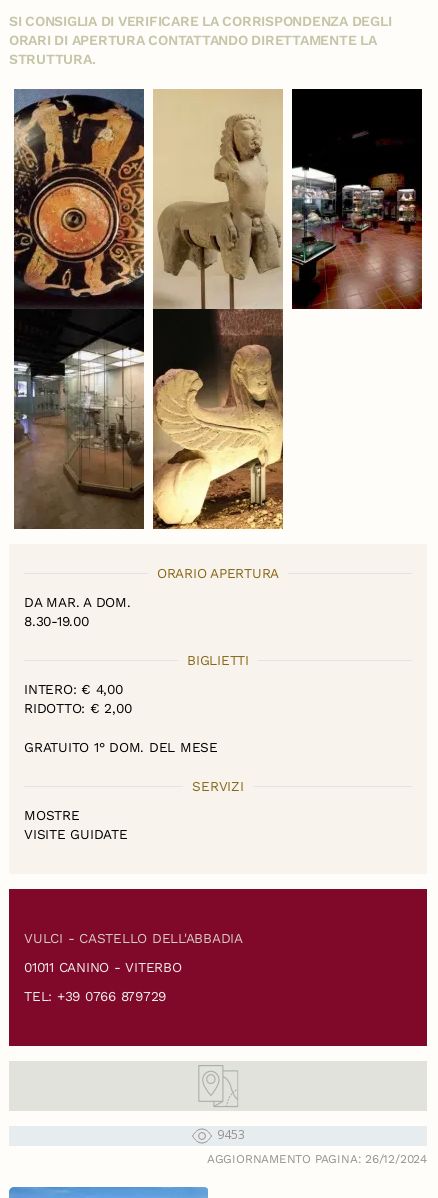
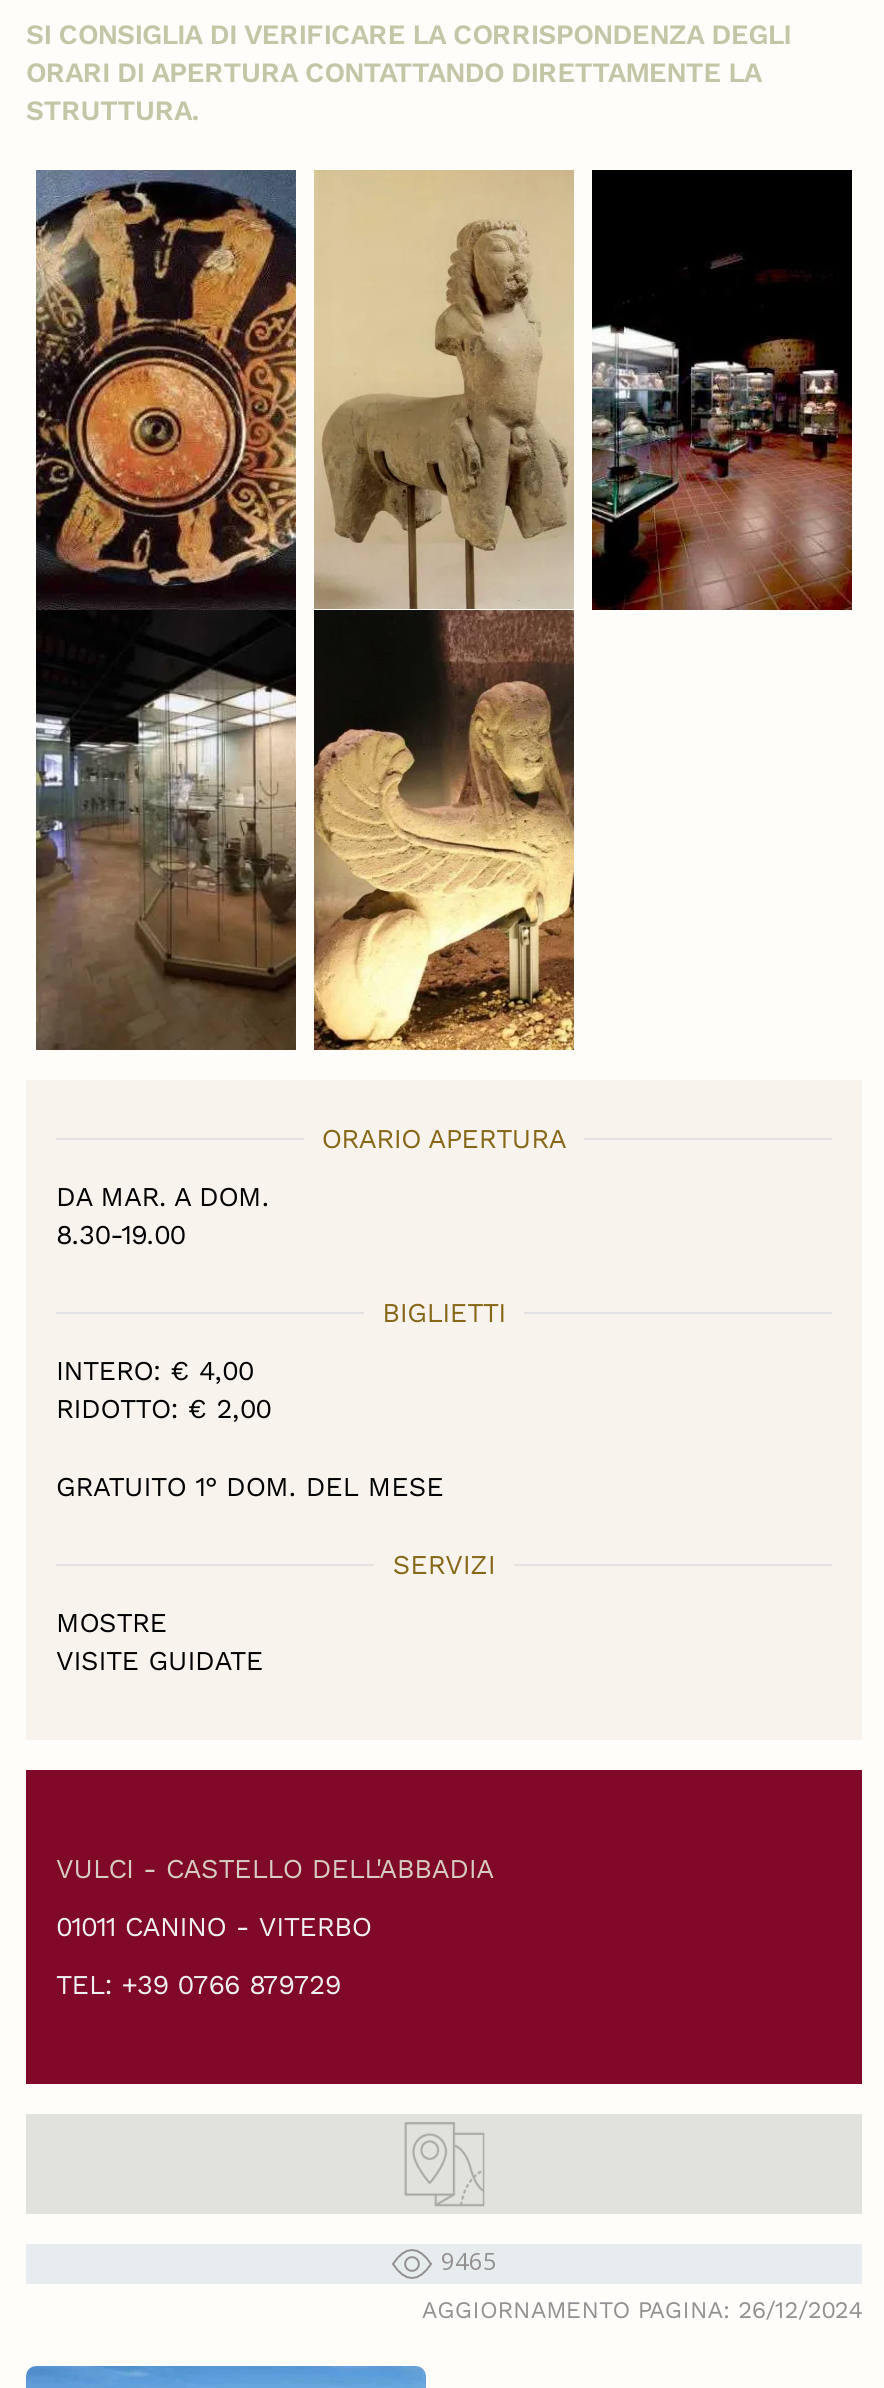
- 9453
+ 9465
